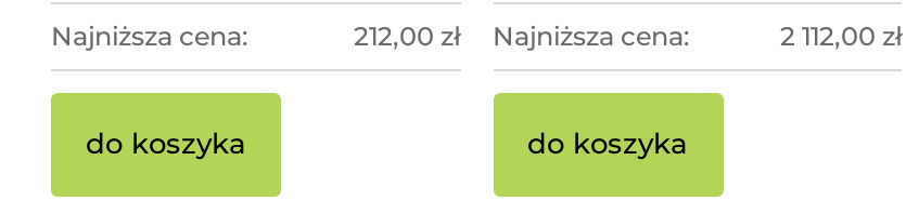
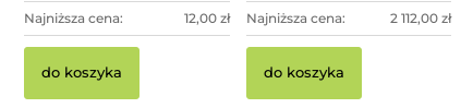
- 212,00 zł Najniższa cena:
+ 12,00 zł Najniższa cena:
